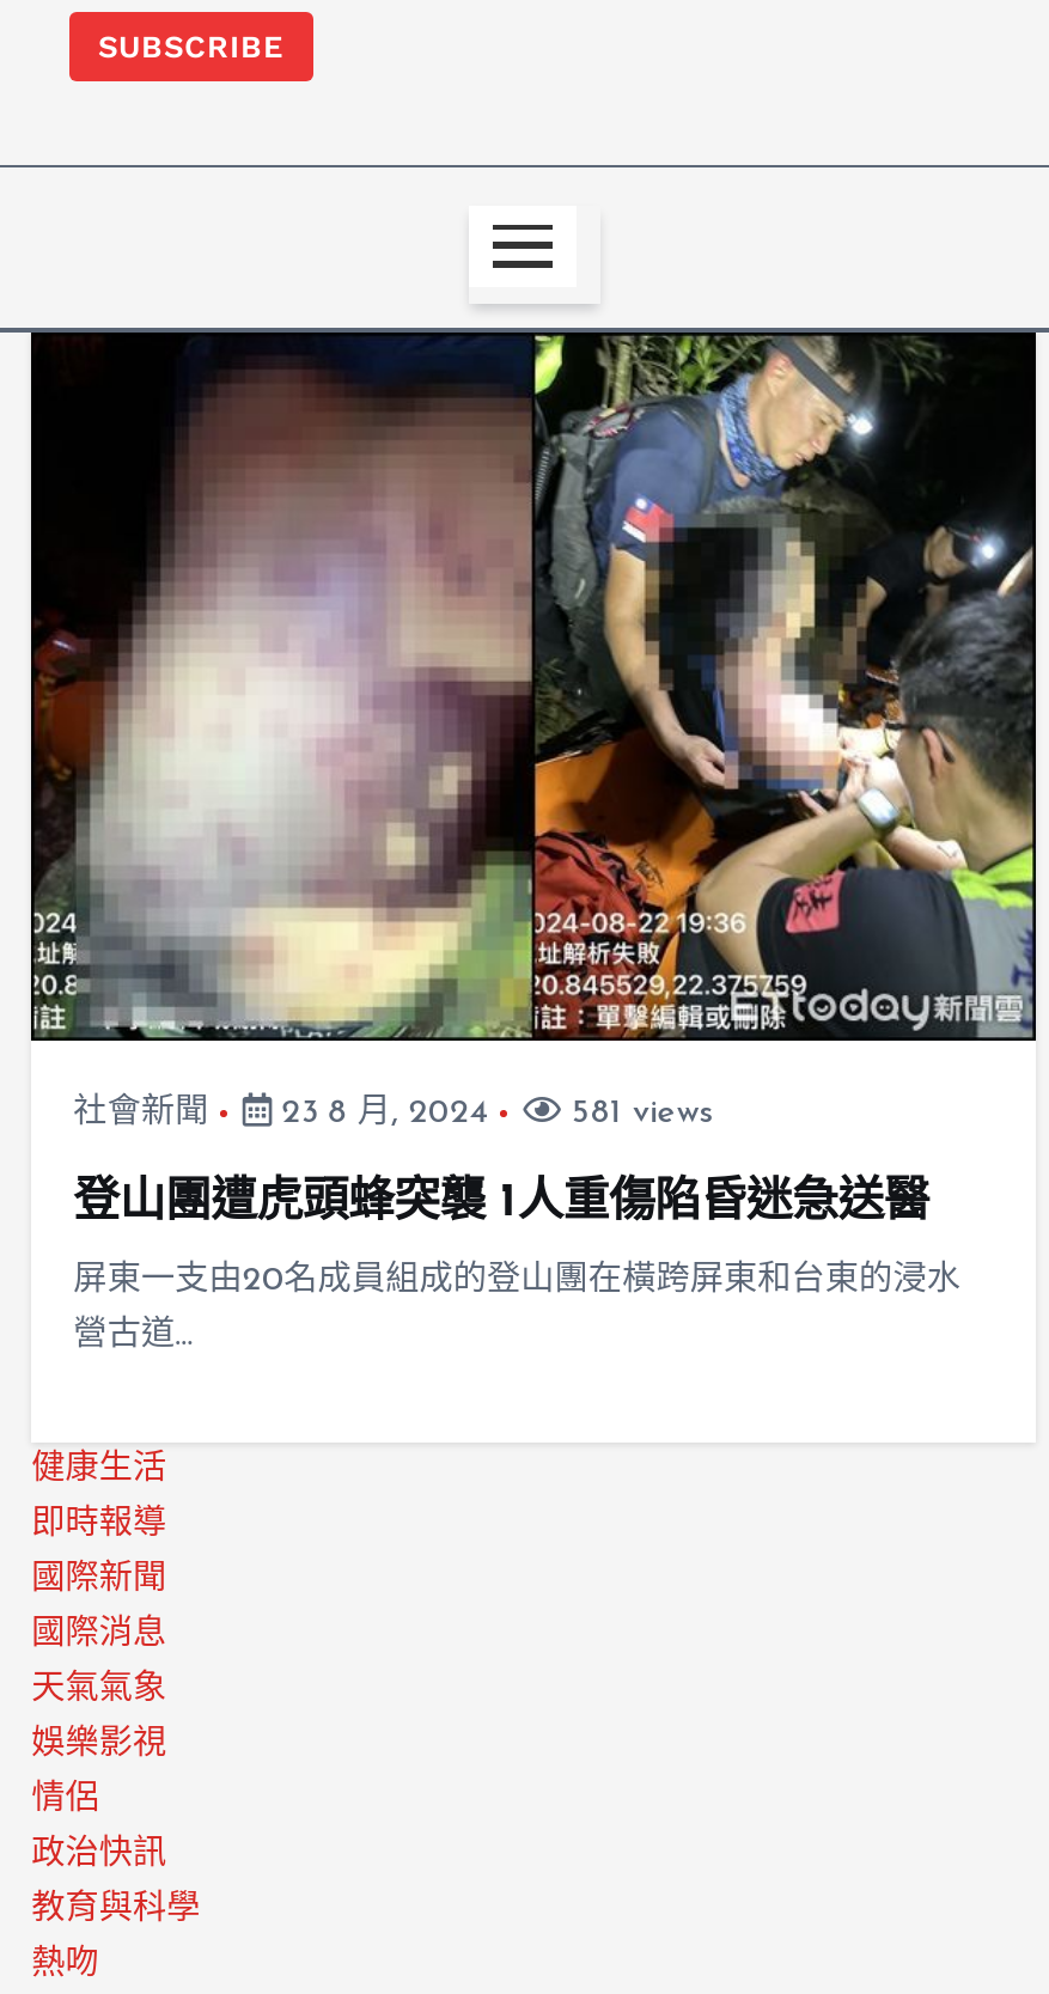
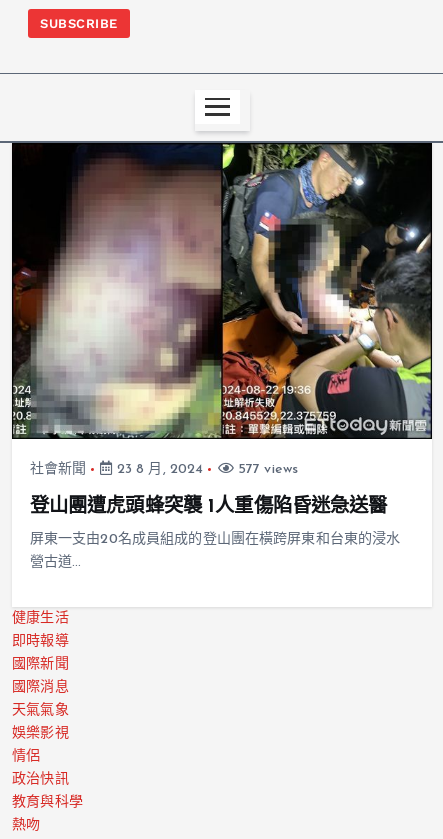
- 581 views
+ 577 views
